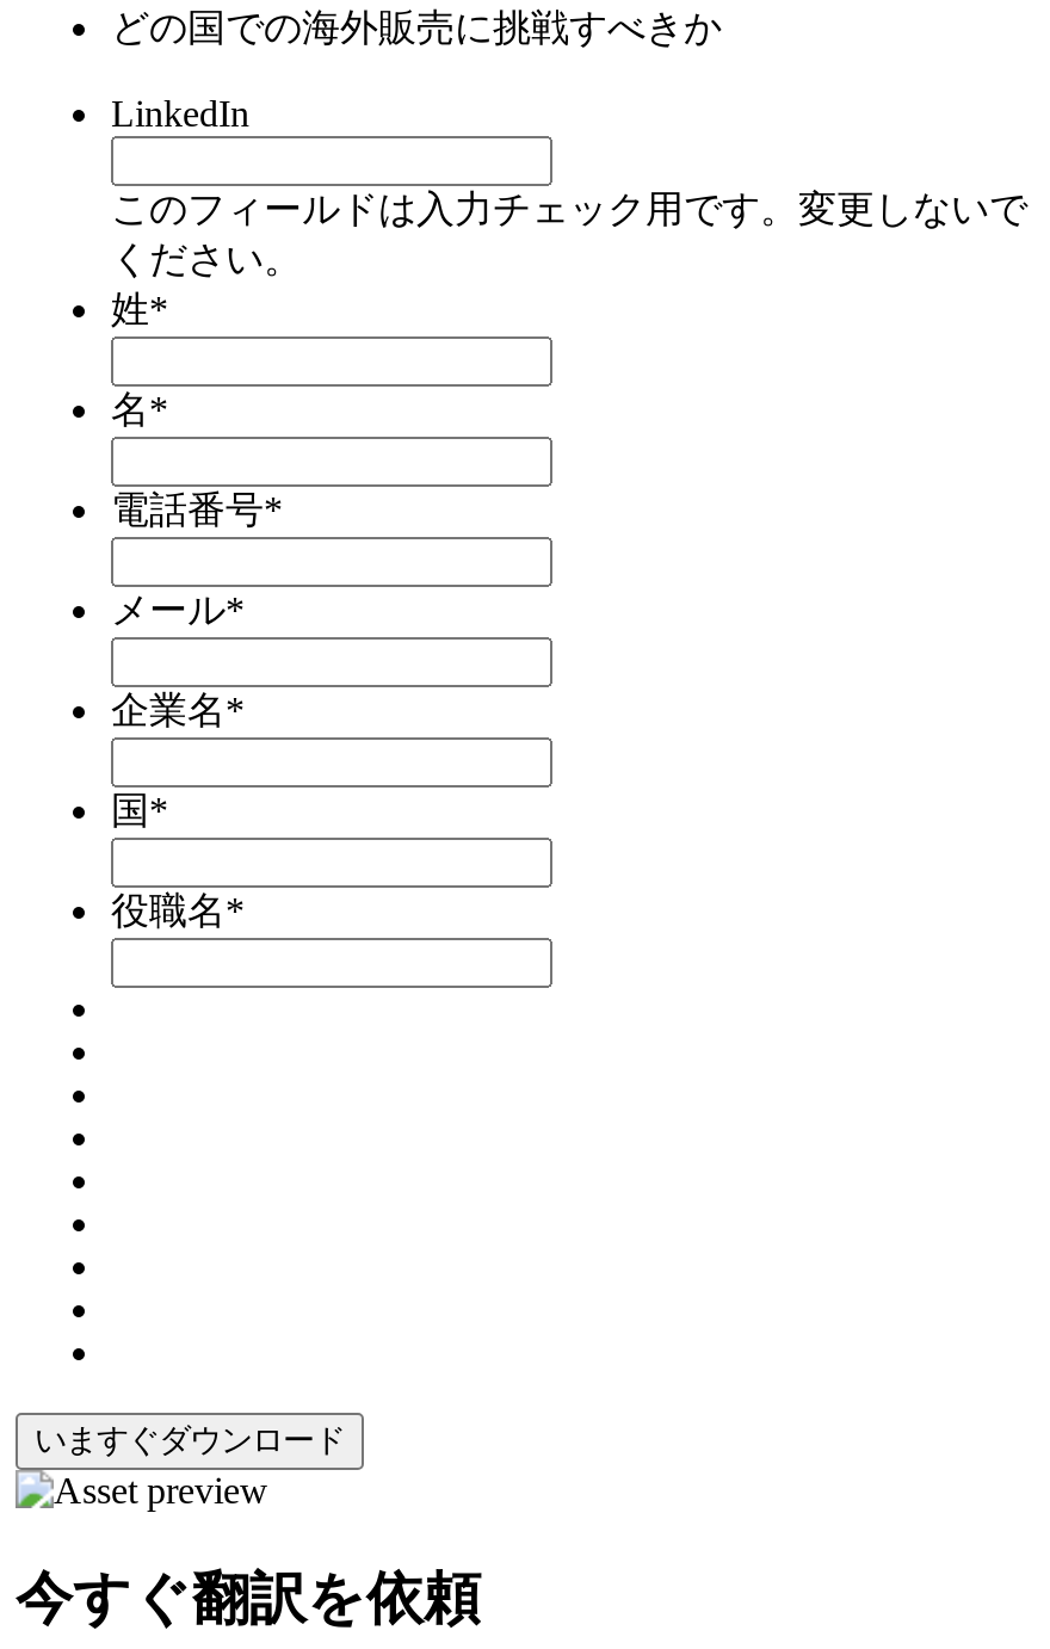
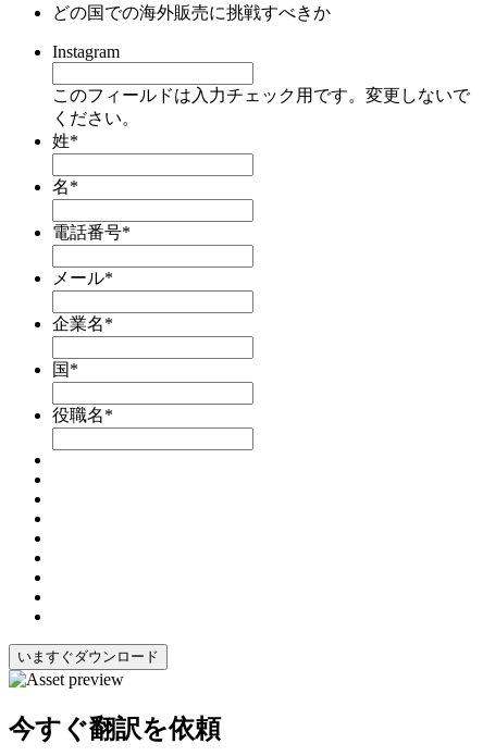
- LinkedIn
+ Instagram
